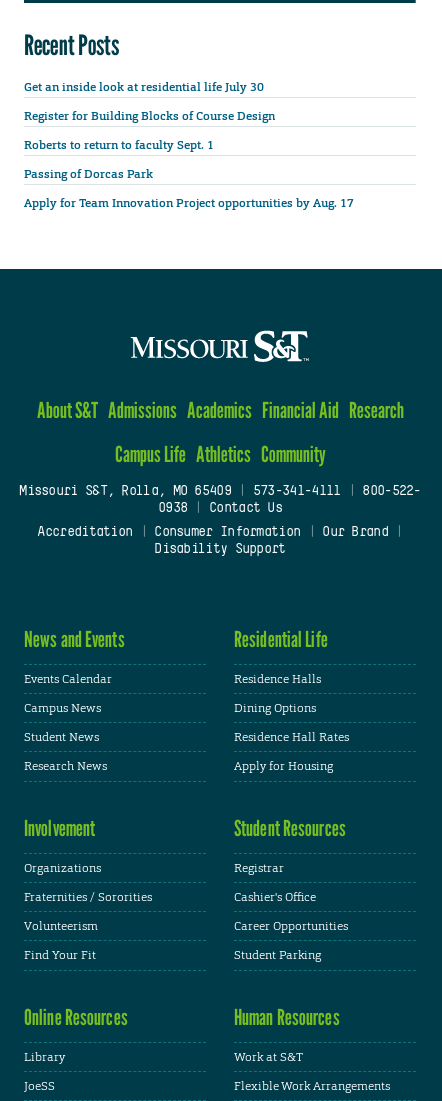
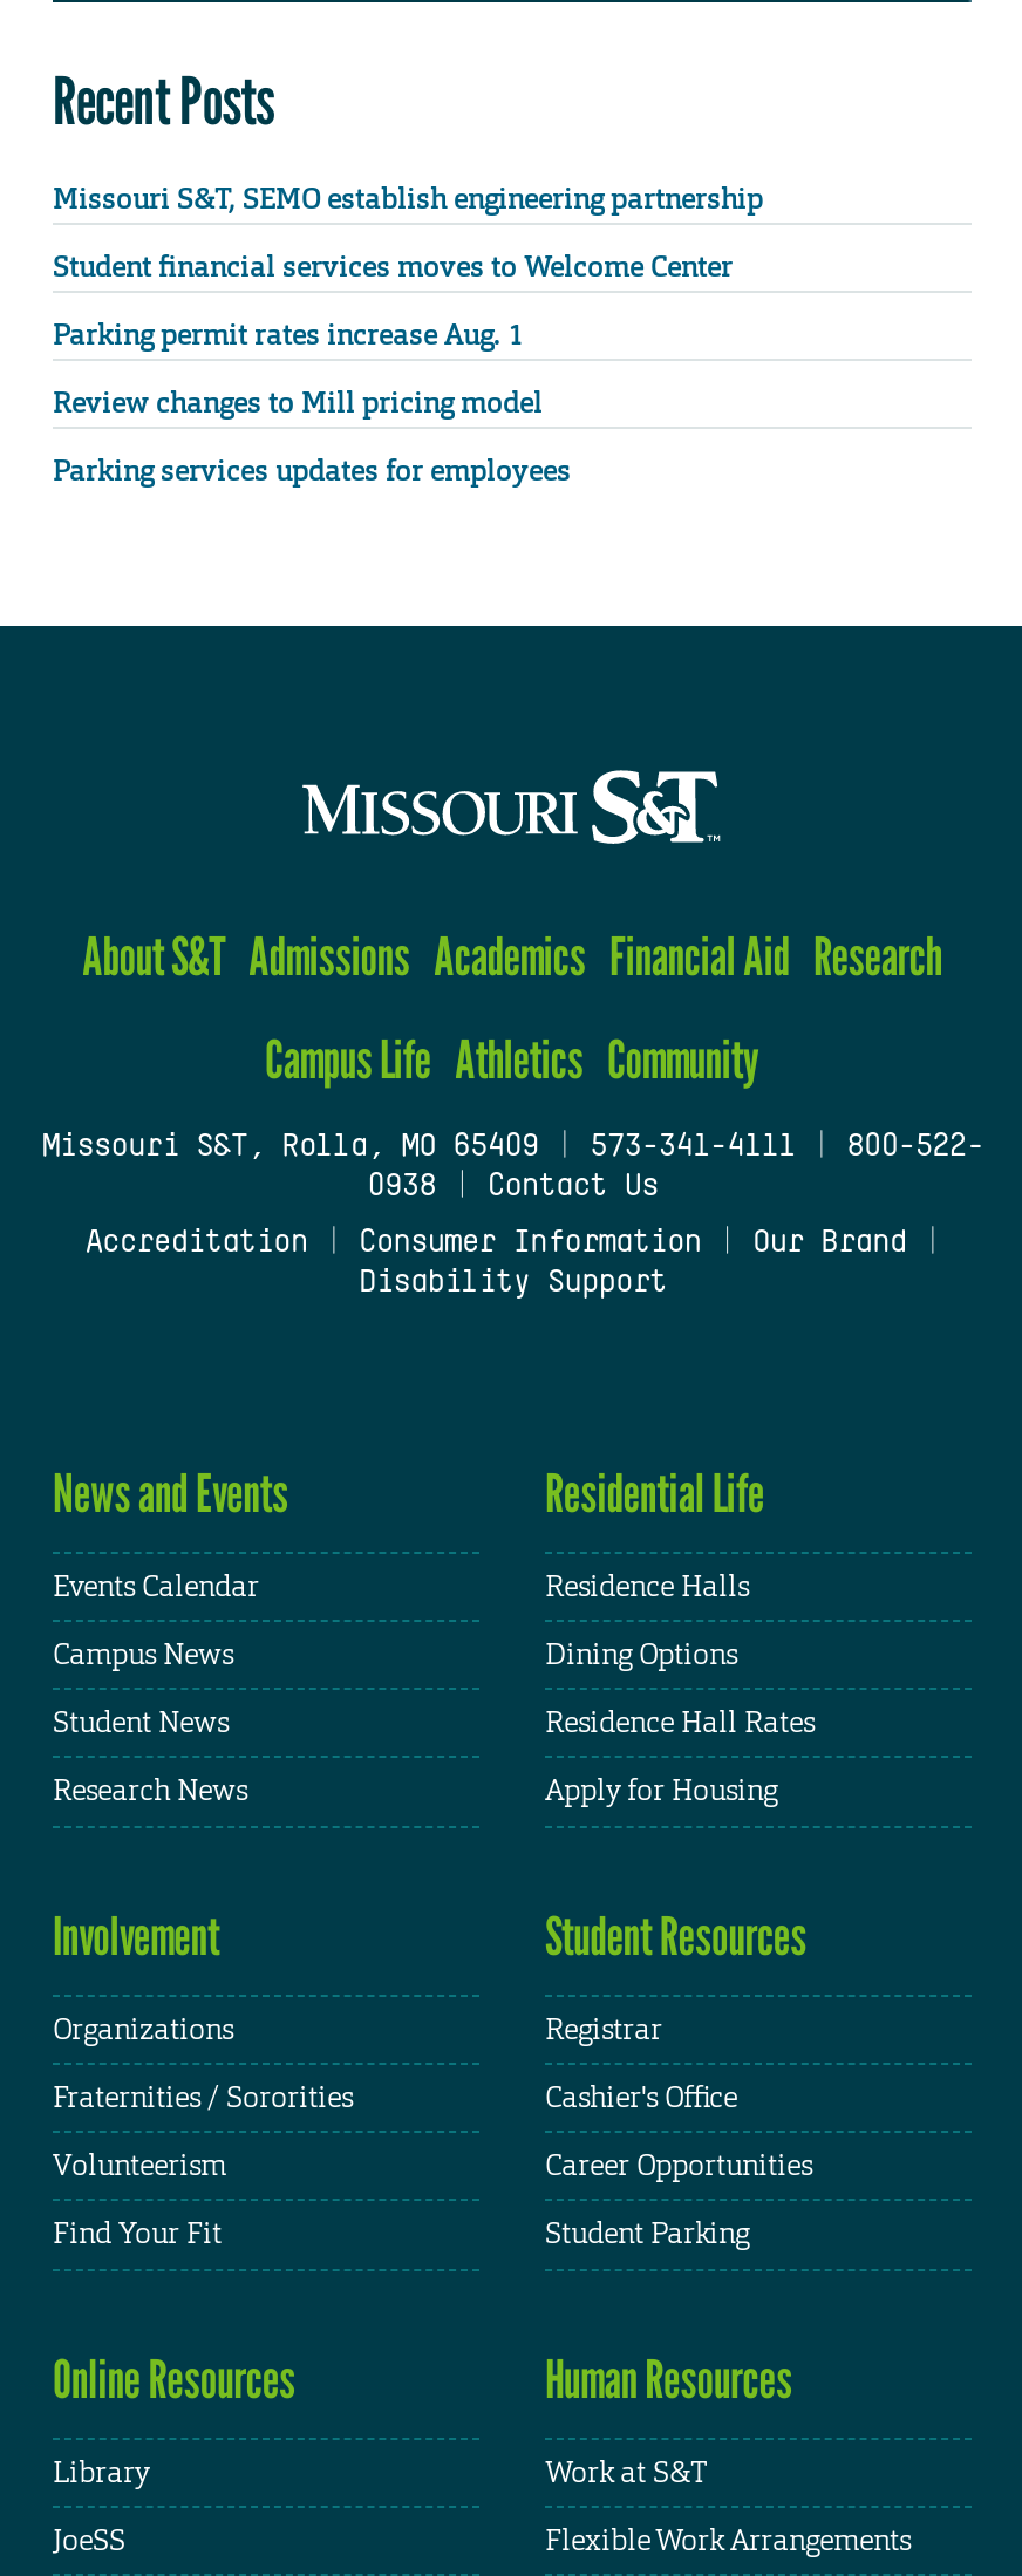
- Get an inside look at residential life July 30
+ Missouri S&T, SEMO establish engineering partnership

- Register for Building Blocks of Course Design
+ Student financial services moves to Welcome Center

- Roberts to return to faculty Sept. 1
+ Parking permit rates increase Aug. 1

- Passing of Dorcas Park
+ Review changes to Mill pricing model

- Apply for Team Innovation Project opportunities by Aug. 17
+ Parking services updates for employees
